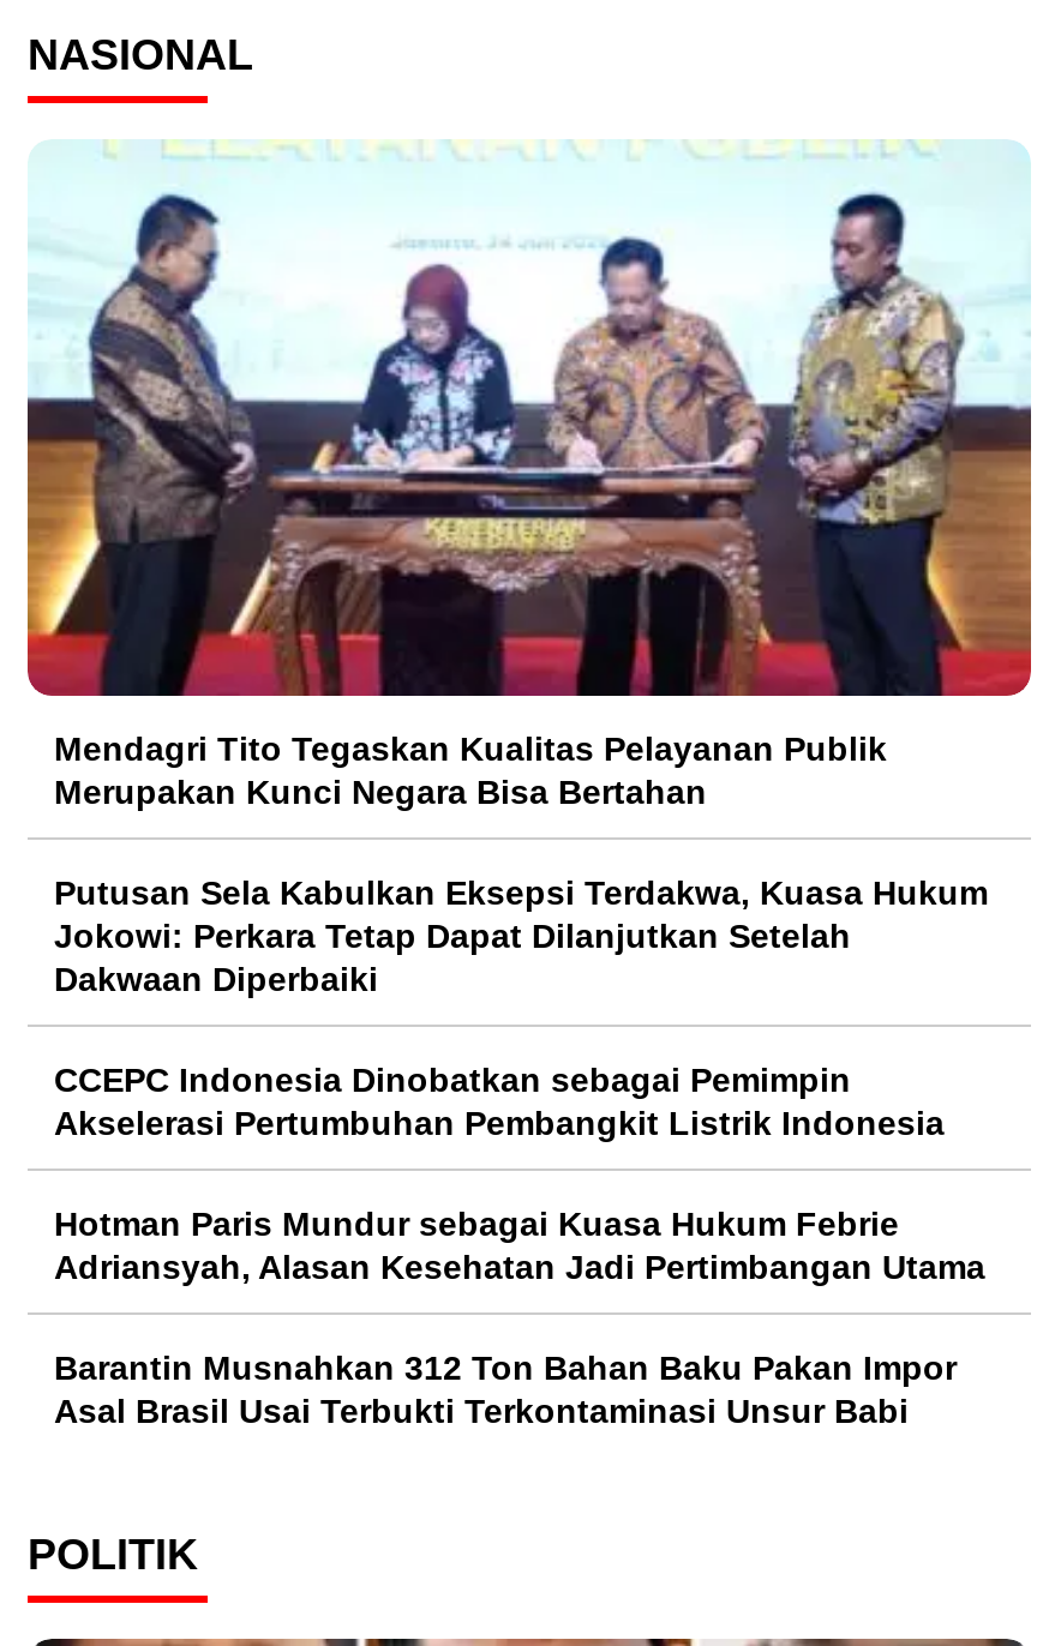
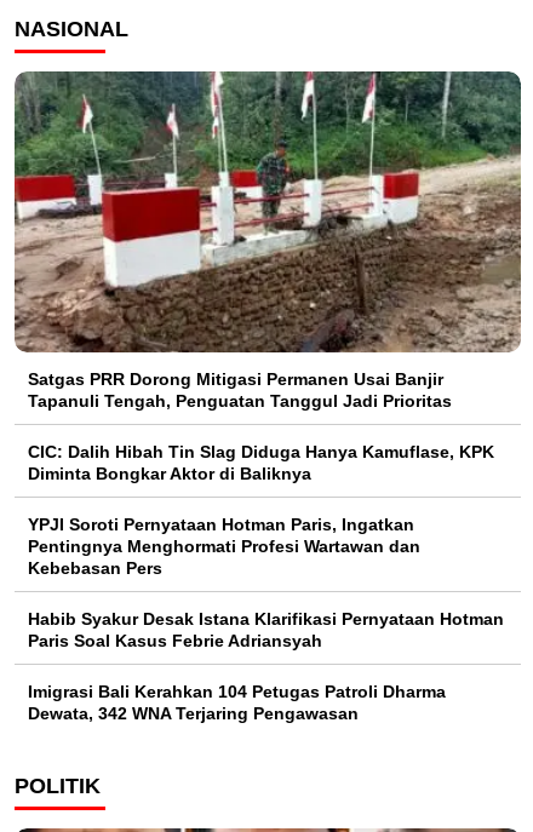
- [image]
- Mendagri Tito Tegaskan Kualitas Pelayanan Publik
- Merupakan Kunci Negara Bisa Bertahan
+ [image]
+ Satgas PRR Dorong Mitigasi Permanen Usai Banjir
+ Tapanuli Tengah, Penguatan Tanggul Jadi Prioritas

- Putusan Sela Kabulkan Eksepsi Terdakwa, Kuasa Hukum
- Jokowi: Perkara Tetap Dapat Dilanjutkan Setelah
- Dakwaan Diperbaiki
+ CIC: Dalih Hibah Tin Slag Diduga Hanya Kamuflase, KPK
+ Diminta Bongkar Aktor di Baliknya

- CCEPC Indonesia Dinobatkan sebagai Pemimpin
- Akselerasi Pertumbuhan Pembangkit Listrik Indonesia
+ YPJI Soroti Pernyataan Hotman Paris, Ingatkan
+ Pentingnya Menghormati Profesi Wartawan dan
+ Kebebasan Pers

- Hotman Paris Mundur sebagai Kuasa Hukum Febrie
- Adriansyah, Alasan Kesehatan Jadi Pertimbangan Utama
+ Habib Syakur Desak Istana Klarifikasi Pernyataan Hotman
+ Paris Soal Kasus Febrie Adriansyah

- Barantin Musnahkan 312 Ton Bahan Baku Pakan Impor
- Asal Brasil Usai Terbukti Terkontaminasi Unsur Babi
+ Imigrasi Bali Kerahkan 104 Petugas Patroli Dharma
+ Dewata, 342 WNA Terjaring Pengawasan
